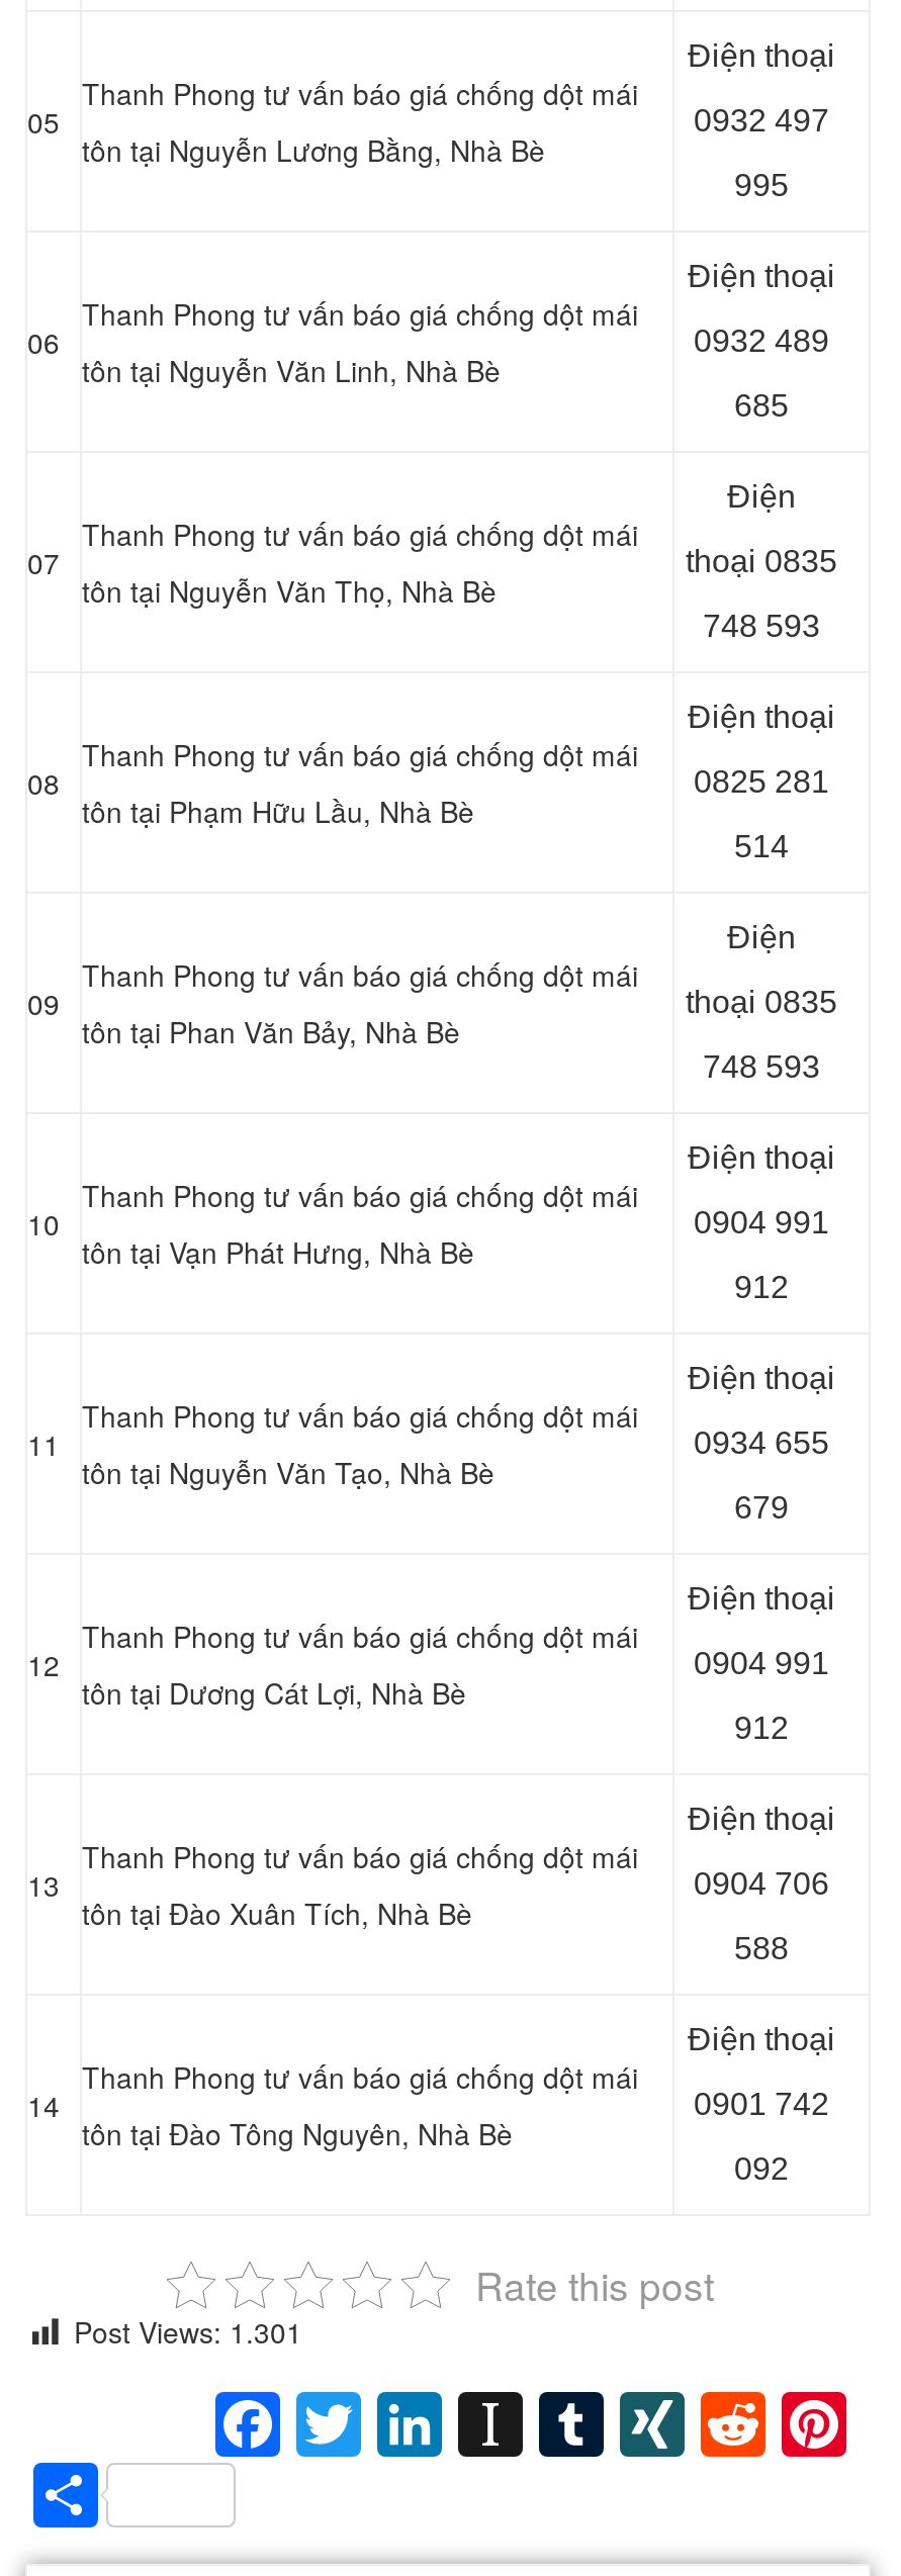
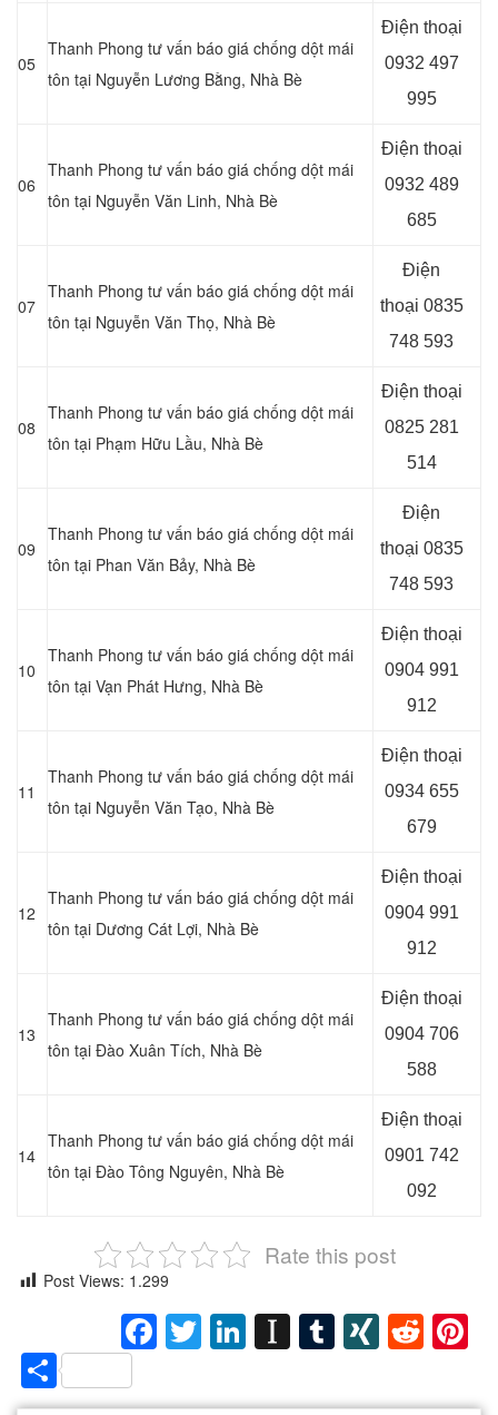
- Post Views: 1.301
+ Post Views: 1.299
